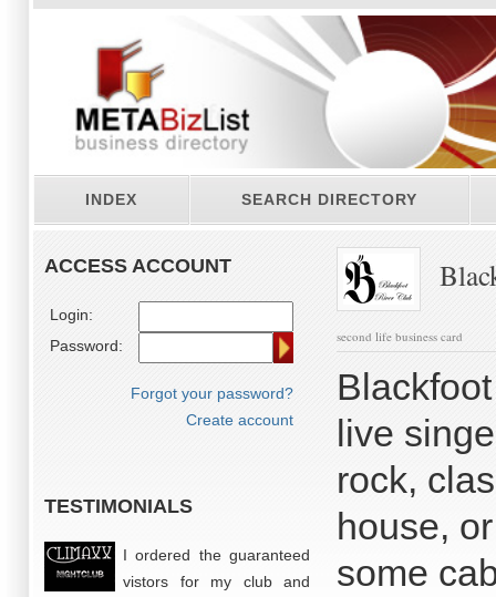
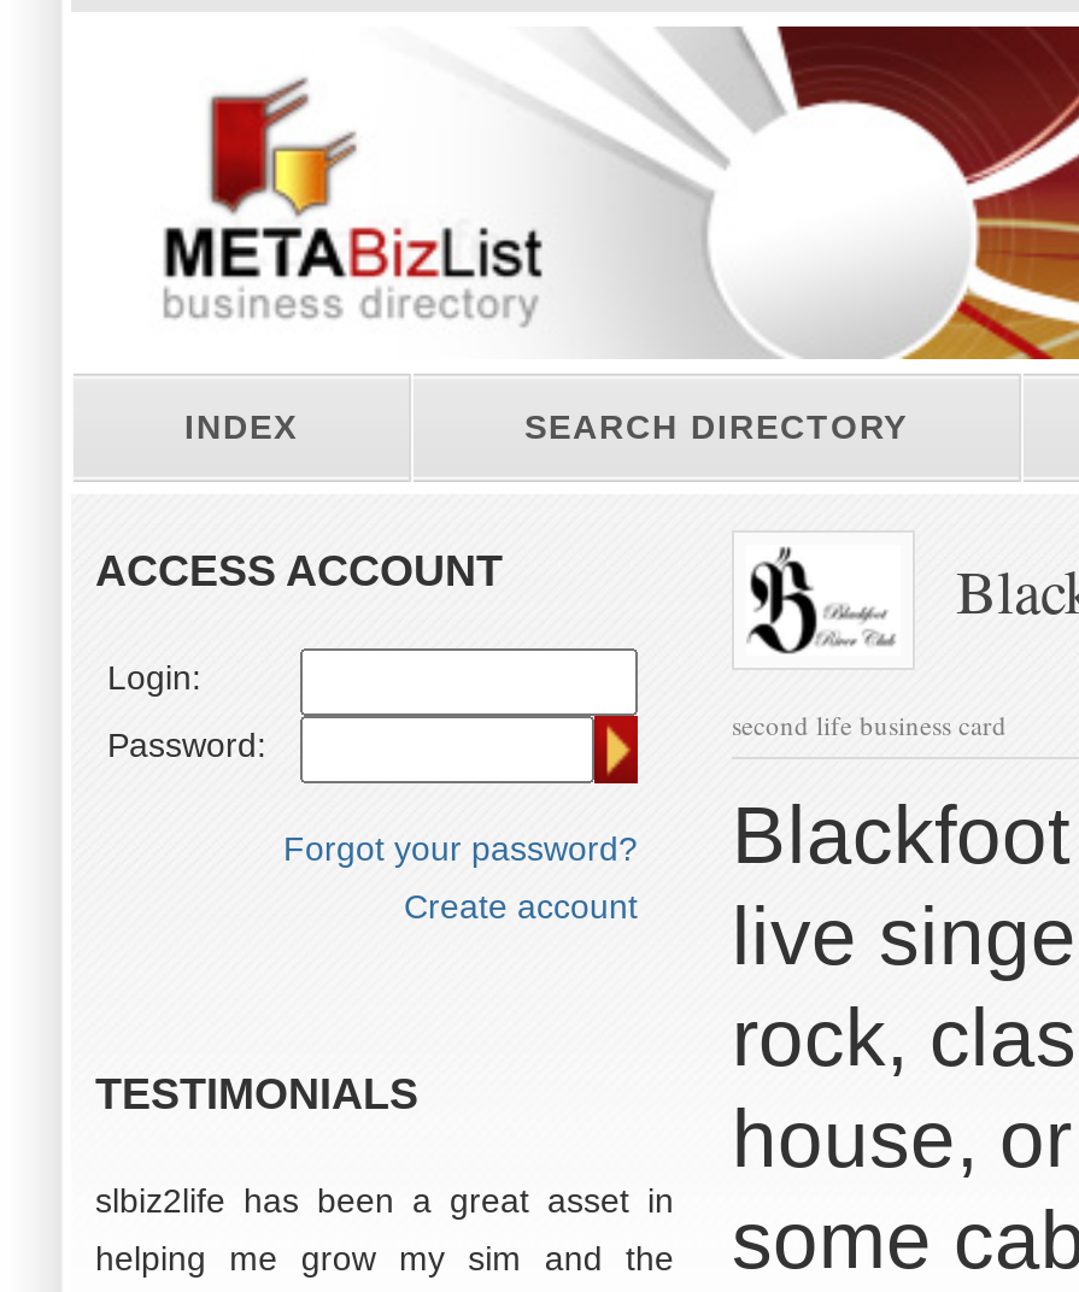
- I ordered the guaranteed
+ slbiz2life has been a great asset in

- vistors for my club and
+ helping me grow my sim and the
